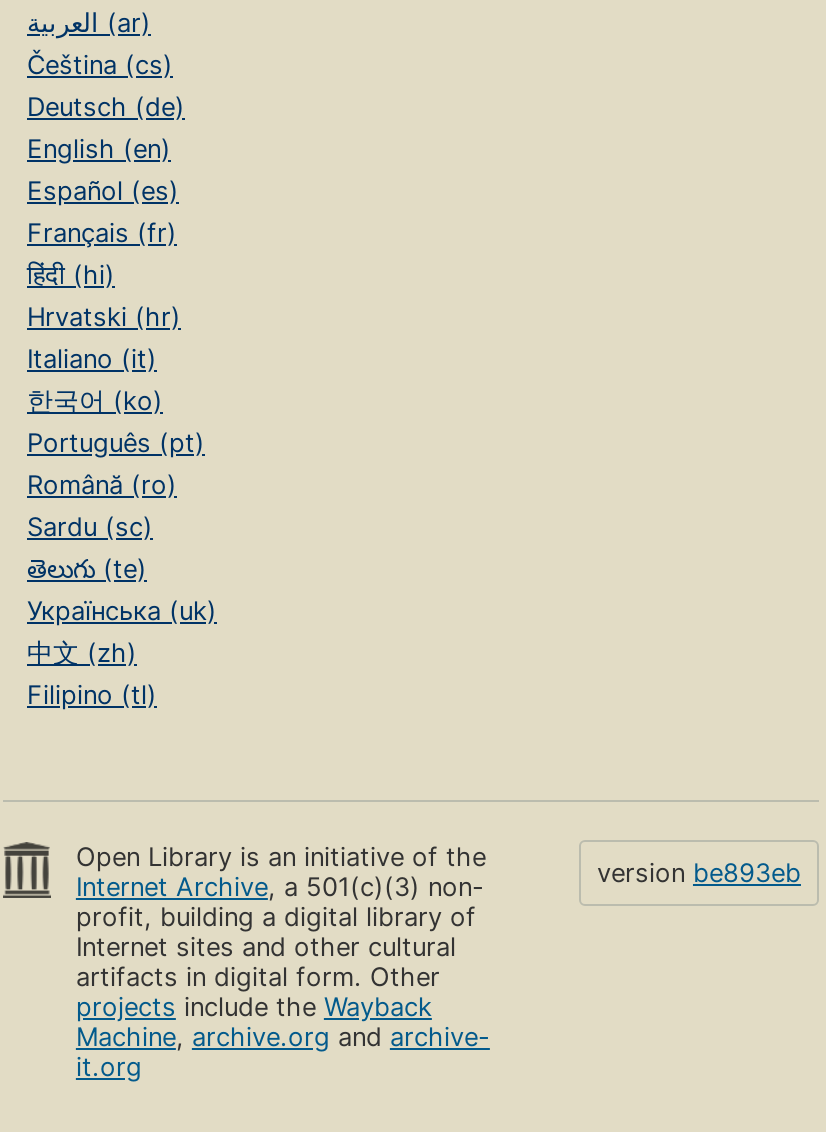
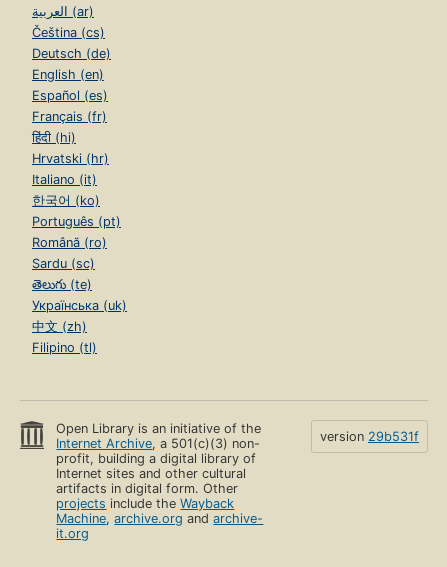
- version be893eb
+ version 29b531f
